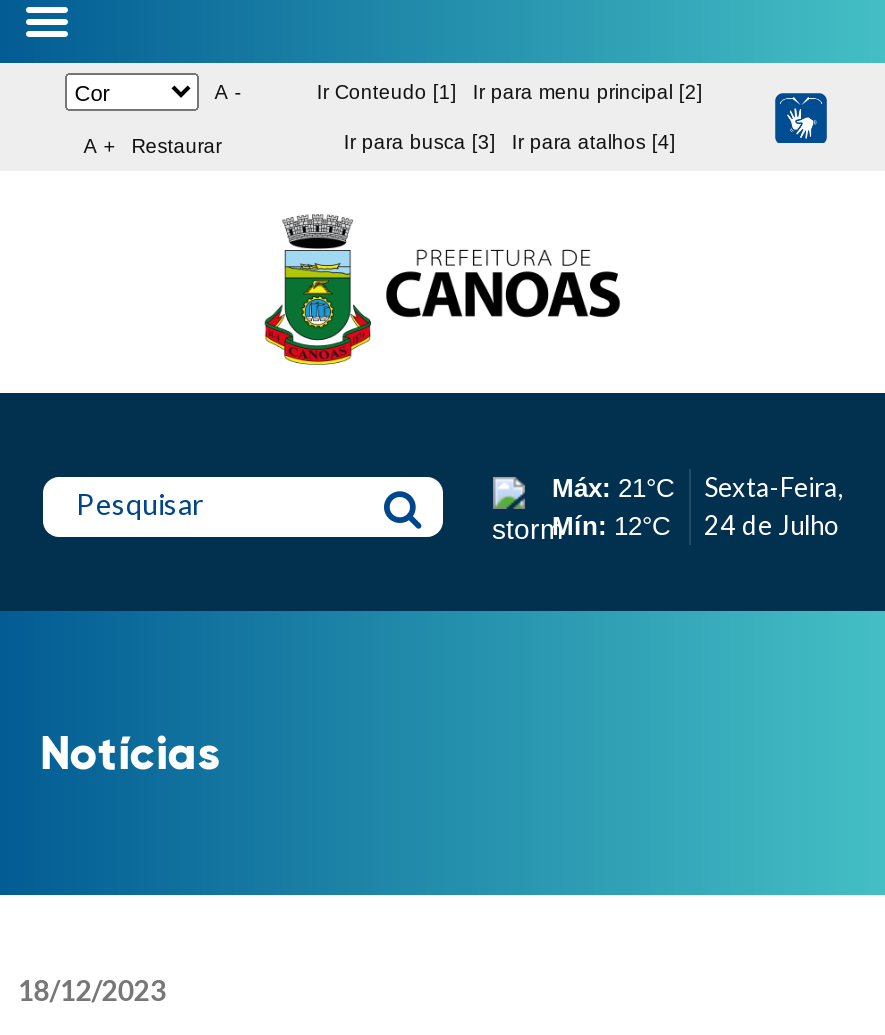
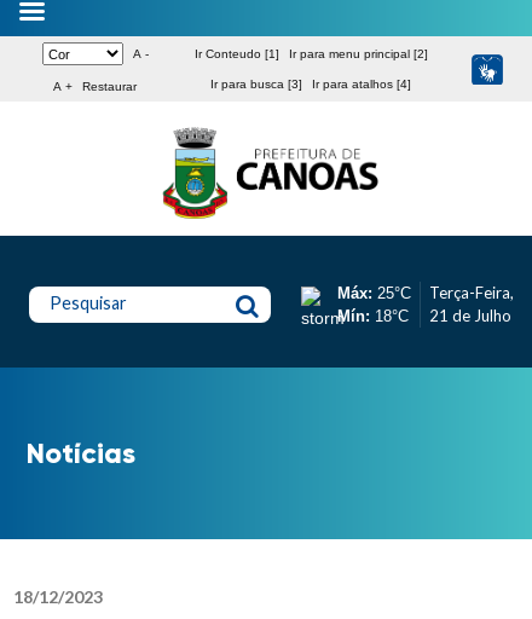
- Máx: 21°C
- Mín: 12°C
+ Máx: 25°C
+ Mín: 18°C

- Sexta-Feira,
- 24 de Julho
+ Terça-Feira,
+ 21 de Julho
